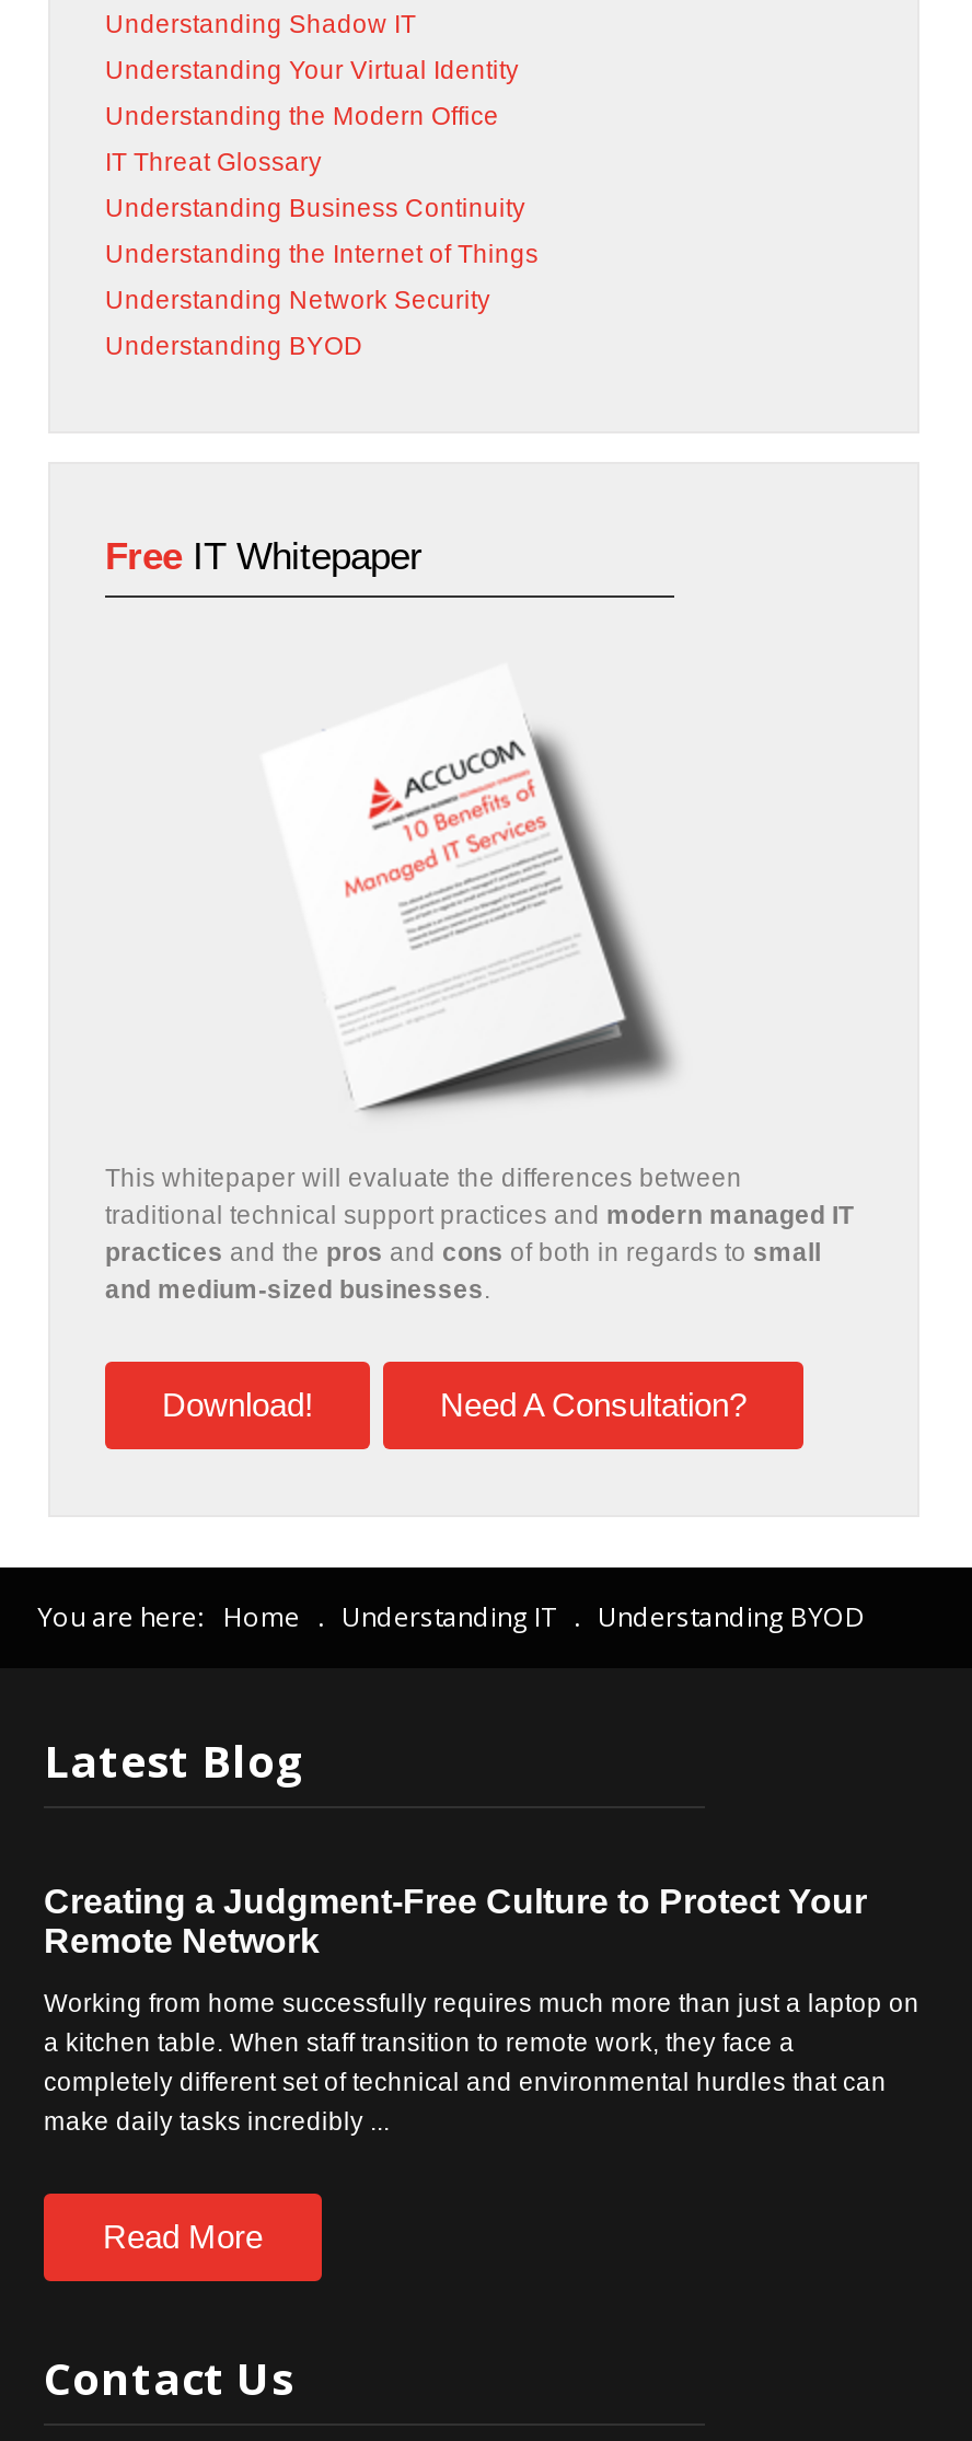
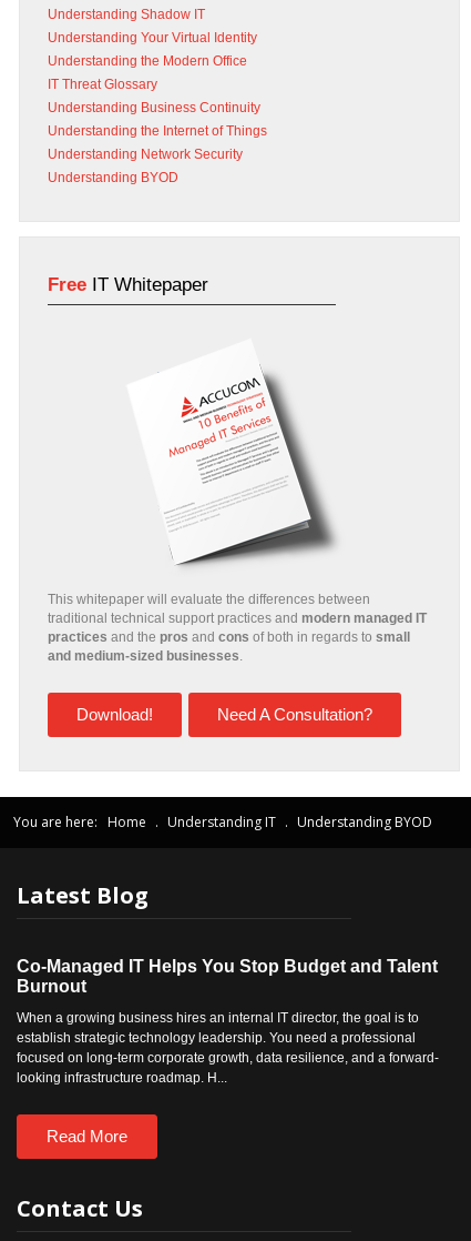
- Creating a Judgment-Free Culture to Protect Your
- Remote Network
+ Co-Managed IT Helps You Stop Budget and Talent
+ Burnout

- Working from home successfully requires much more than just a laptop on
+ When a growing business hires an internal IT director, the goal is to

- a kitchen table. When staff transition to remote work, they face a
+ establish strategic technology leadership. You need a professional

- completely different set of technical and environmental hurdles that can
+ focused on long-term corporate growth, data resilience, and a forward-

- make daily tasks incredibly ...
+ looking infrastructure roadmap. H...
